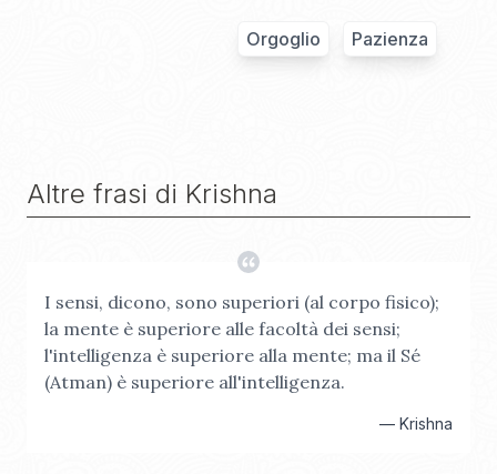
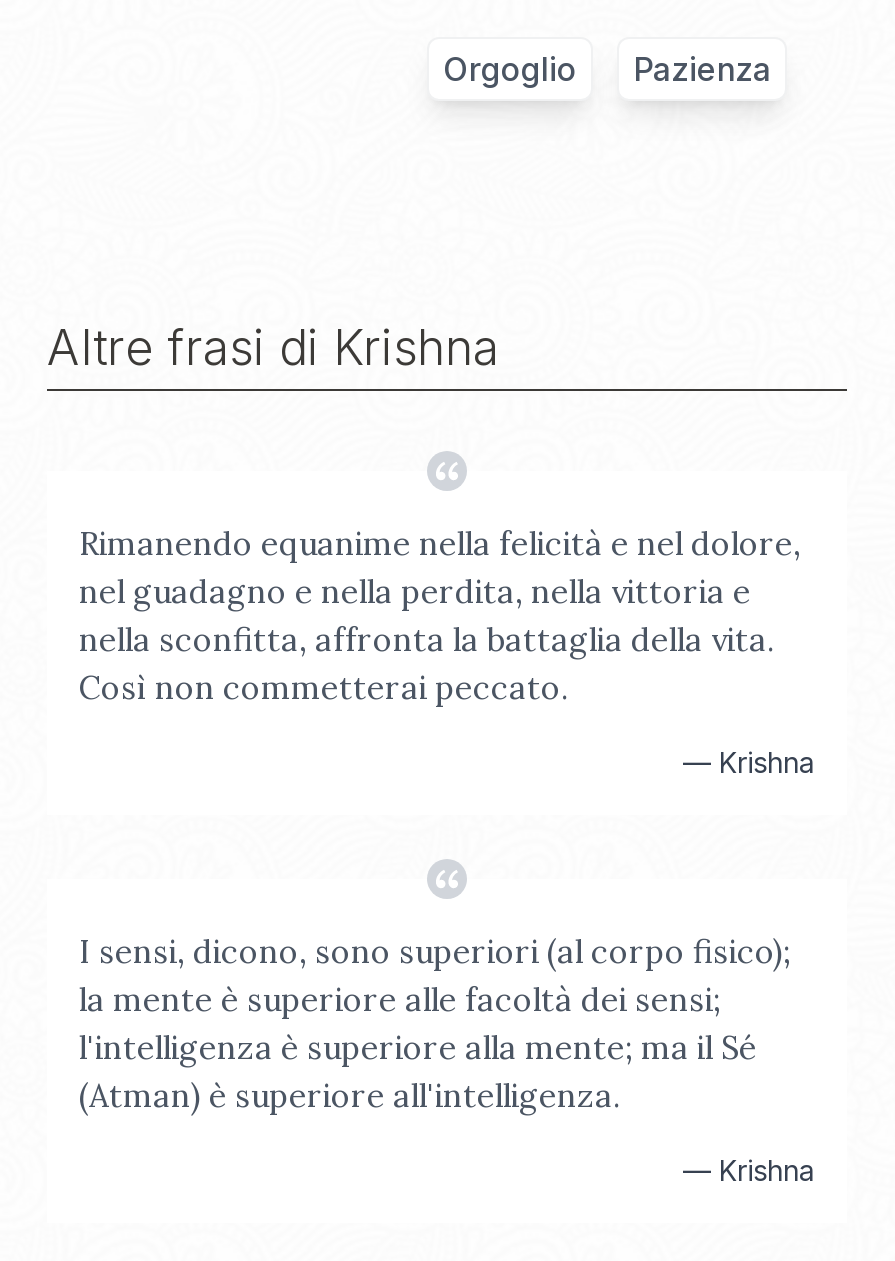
+ Rimanendo equanime nella felicità e nel dolore,
+ nel guadagno e nella perdita, nella vittoria e
+ nella sconfitta, affronta la battaglia della vita.
+ Così non commetterai peccato.
+ — Krishna
